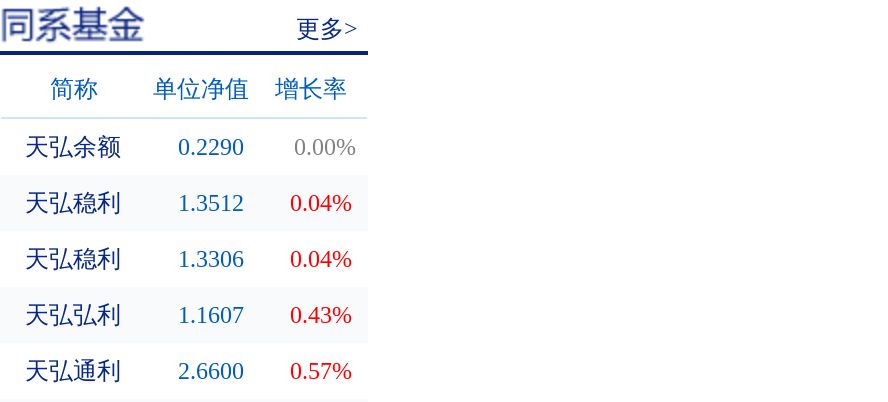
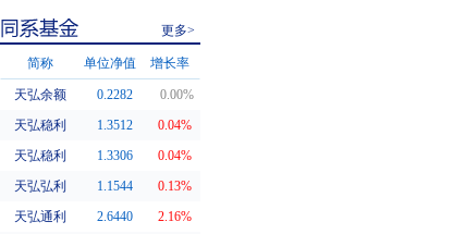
- 0.2290 0.00%
+ 0.2282 0.00%

- 1.1607
+ 1.1544

- 0.43%
+ 0.13%

- 2.6600
+ 2.6440

- 0.57%
+ 2.16%
